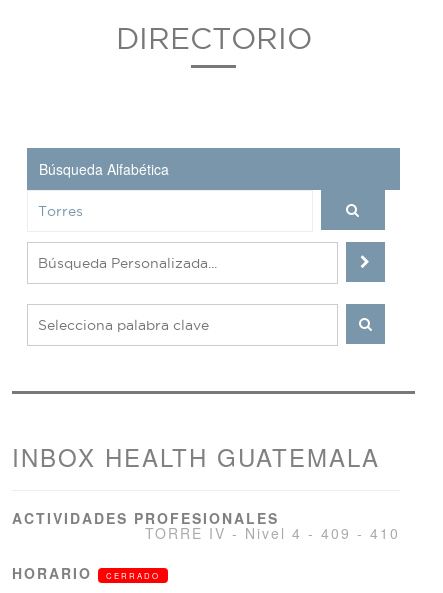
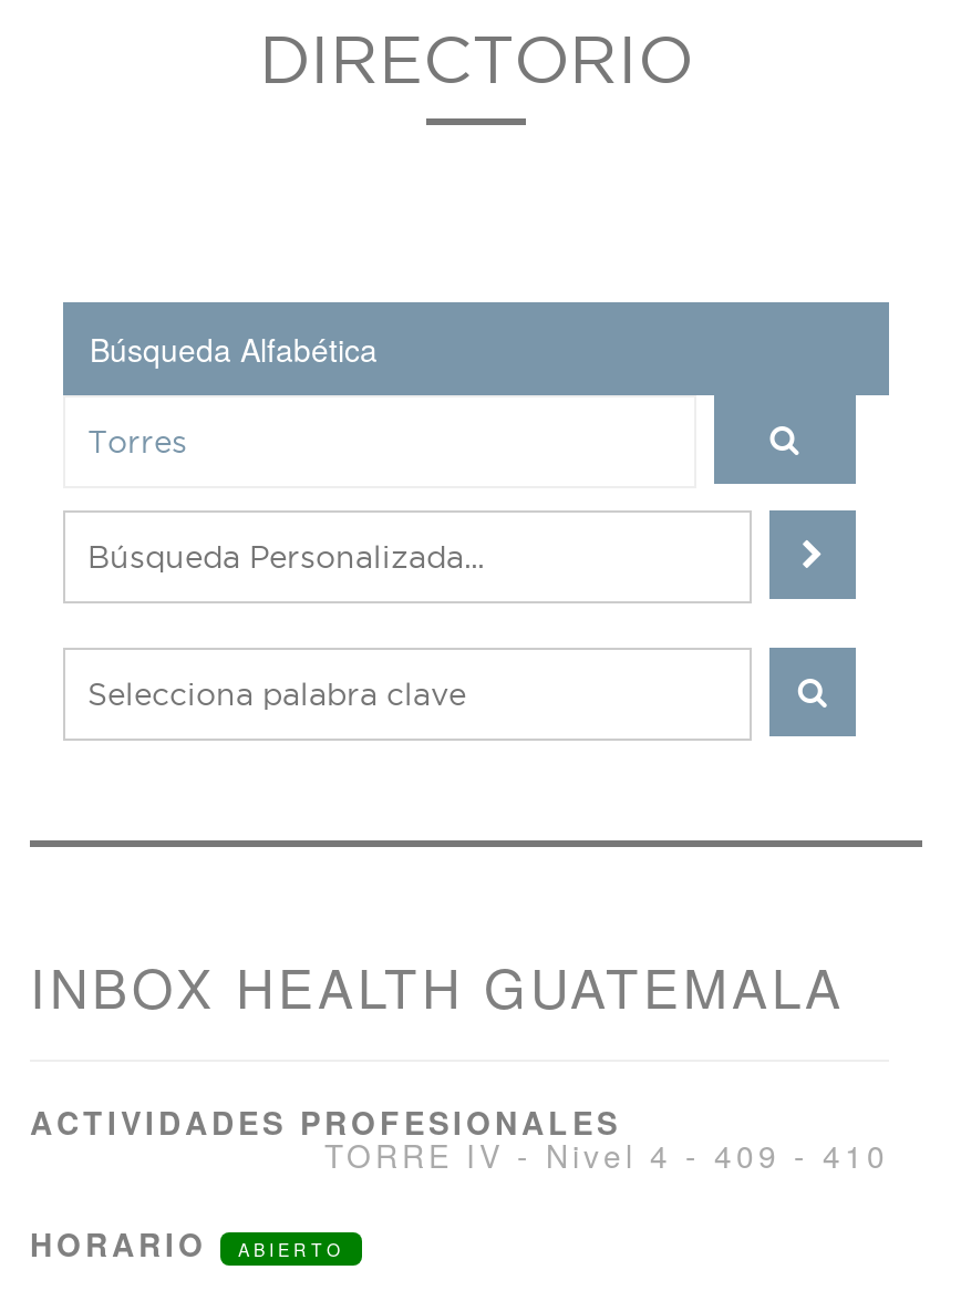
- CERRADO
+ ABIERTO
